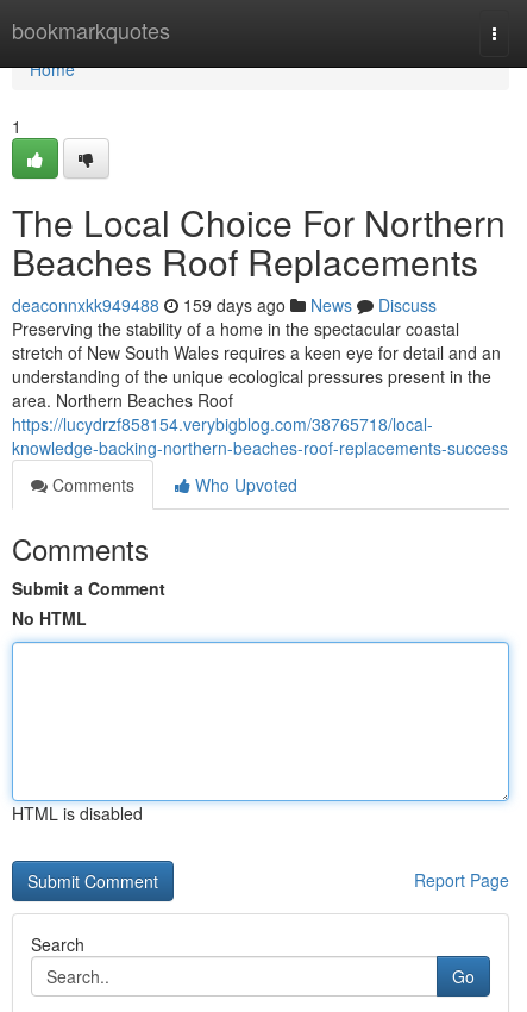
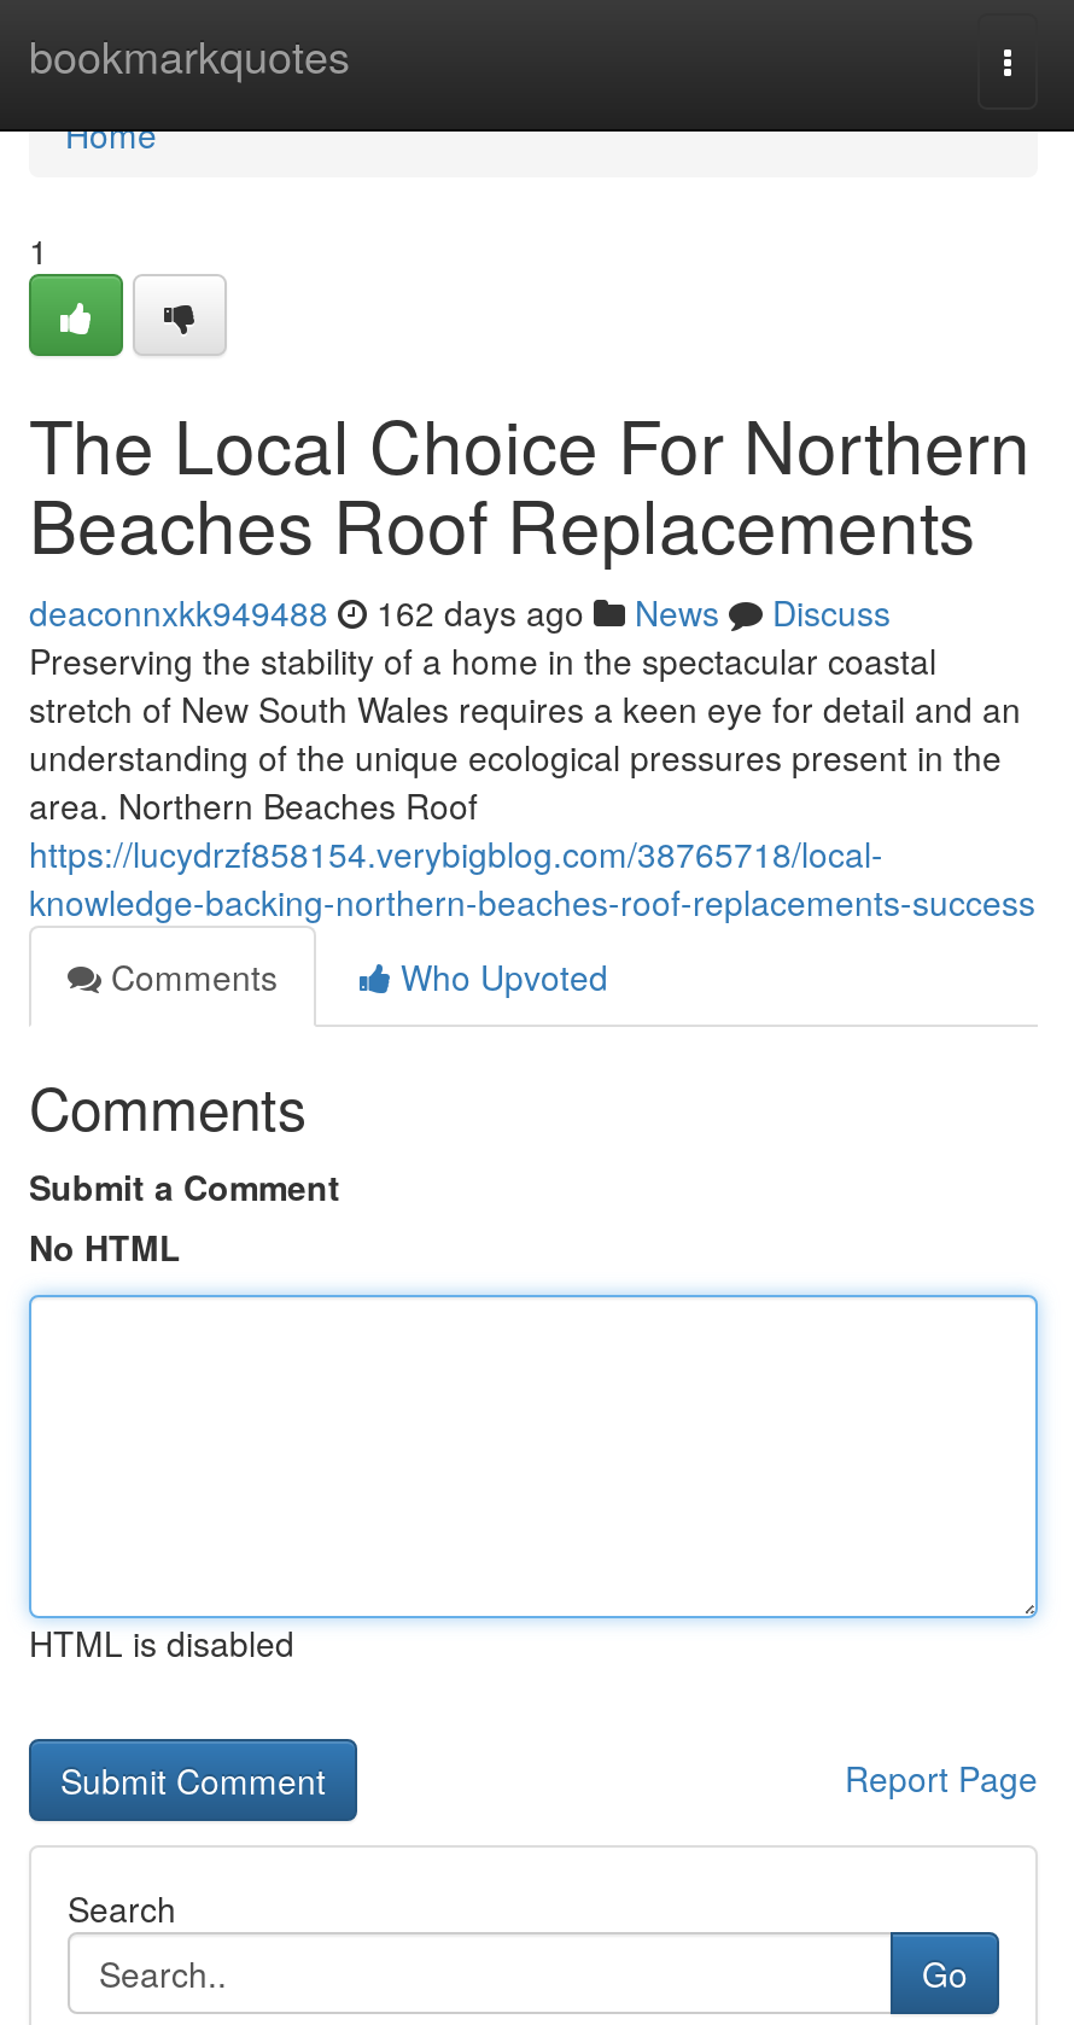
- deaconnxkk949488 159 days ago News Discuss
+ deaconnxkk949488 162 days ago News Discuss
